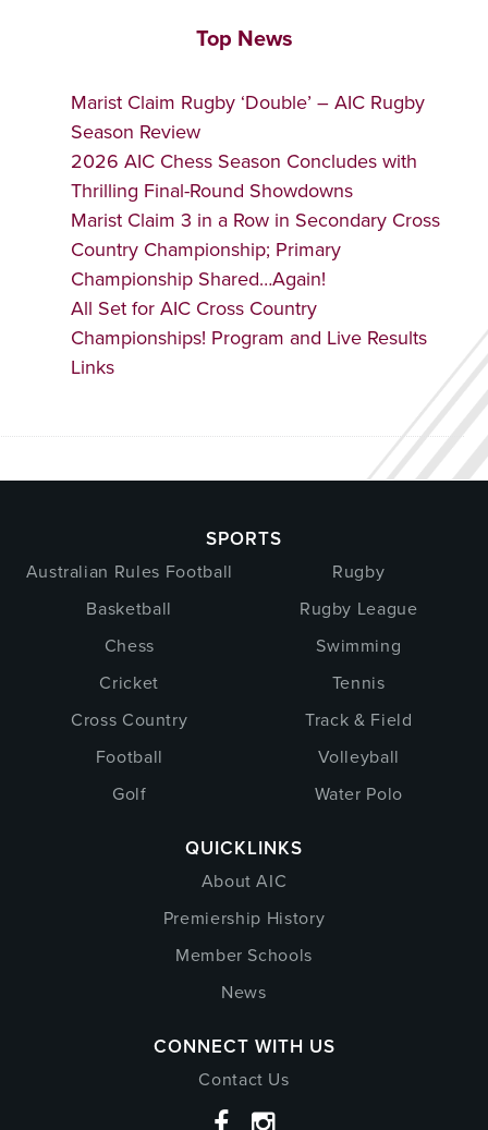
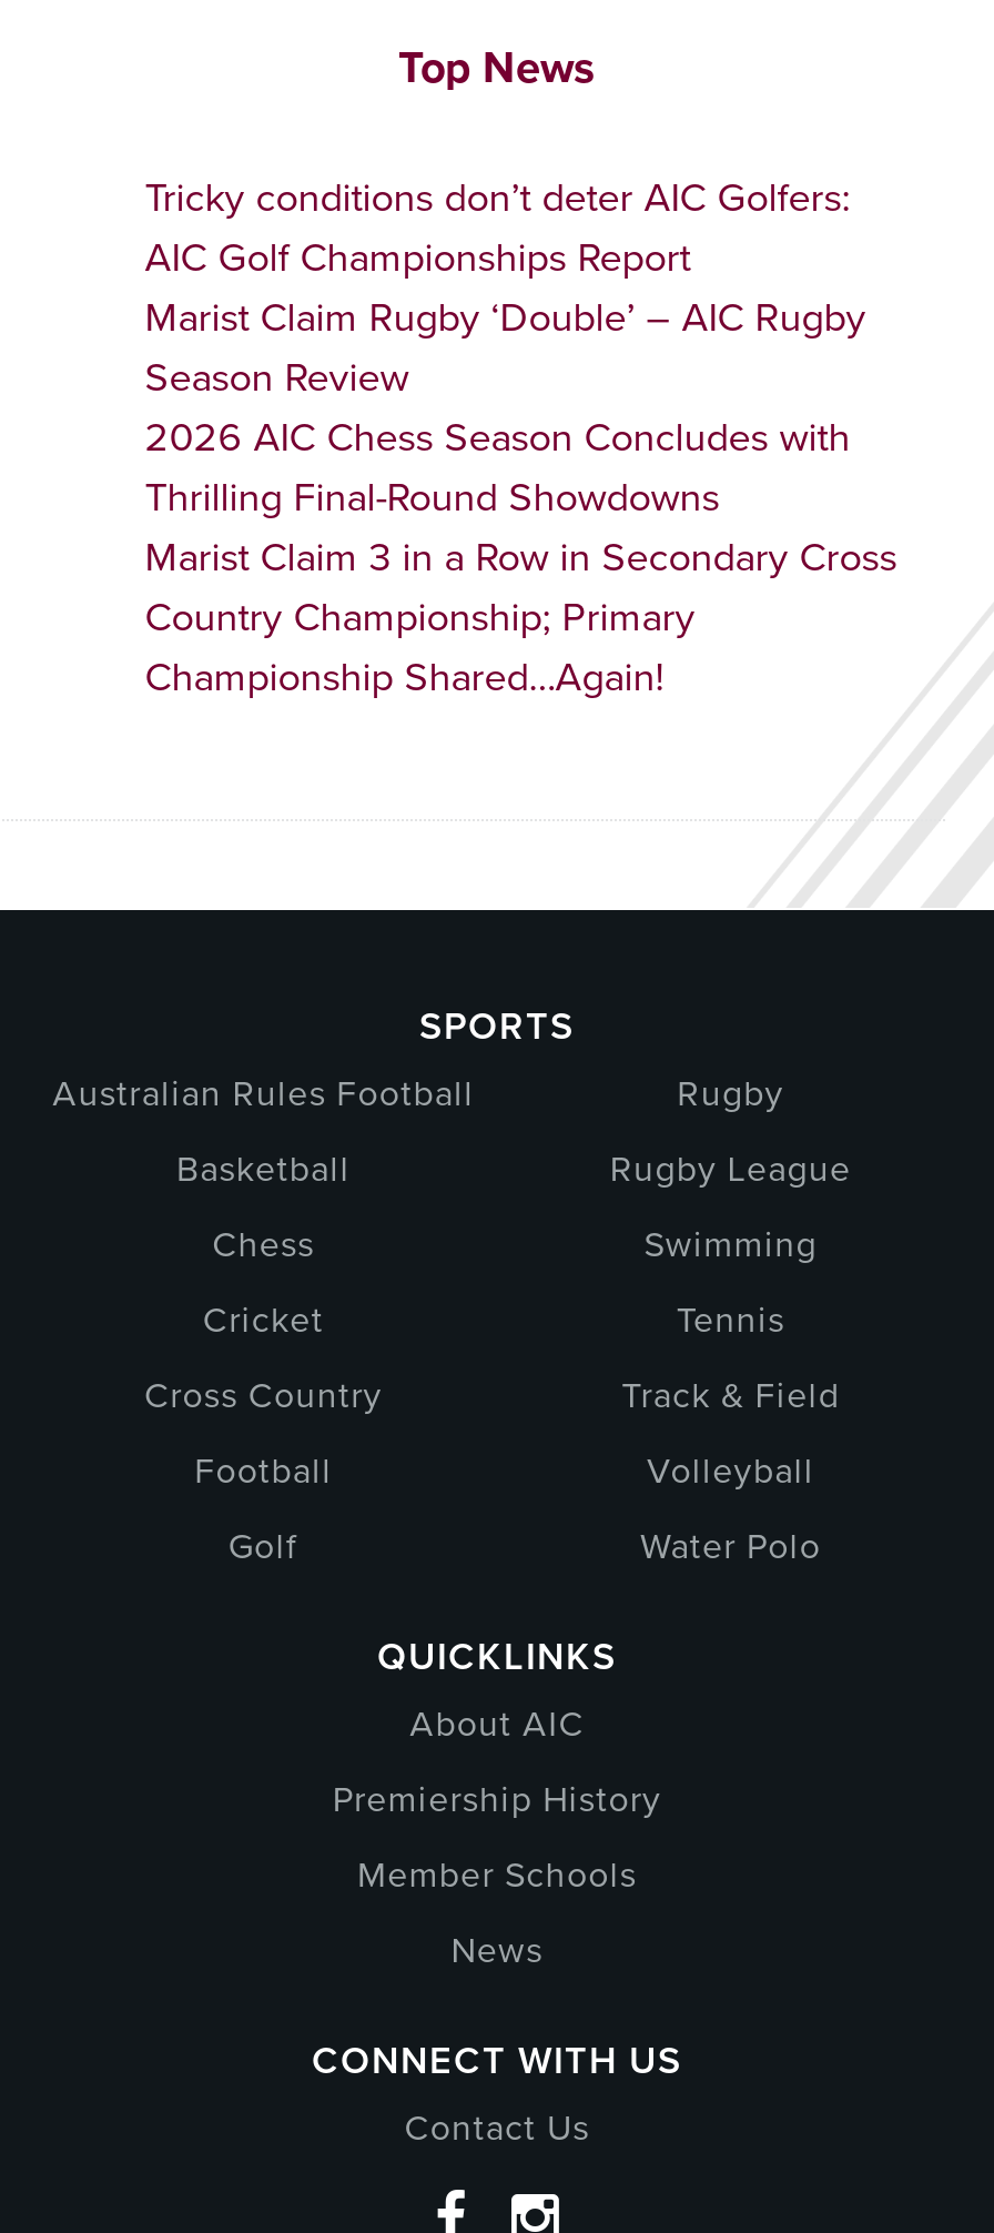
+ Tricky conditions don’t deter AIC Golfers:
+ AIC Golf Championships Report

moved down: Marist Claim Rugby ‘Double’ – AIC Rugby | Season Review | 2026 AIC Chess Season Concludes with | Thrilling Final-Round Showdowns | Marist Claim 3 in a Row in Secondary Cross | Country Championship; Primary | Championship Shared…Again!

- All Set for AIC Cross Country
- Championships! Program and Live Results
- Links
